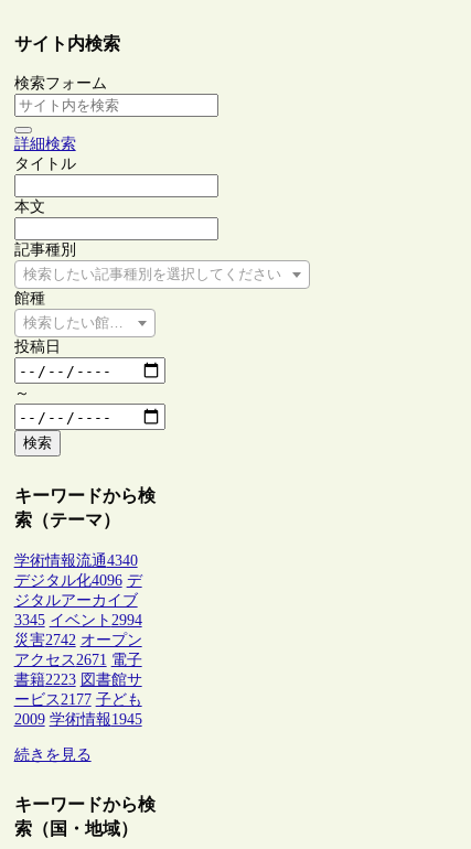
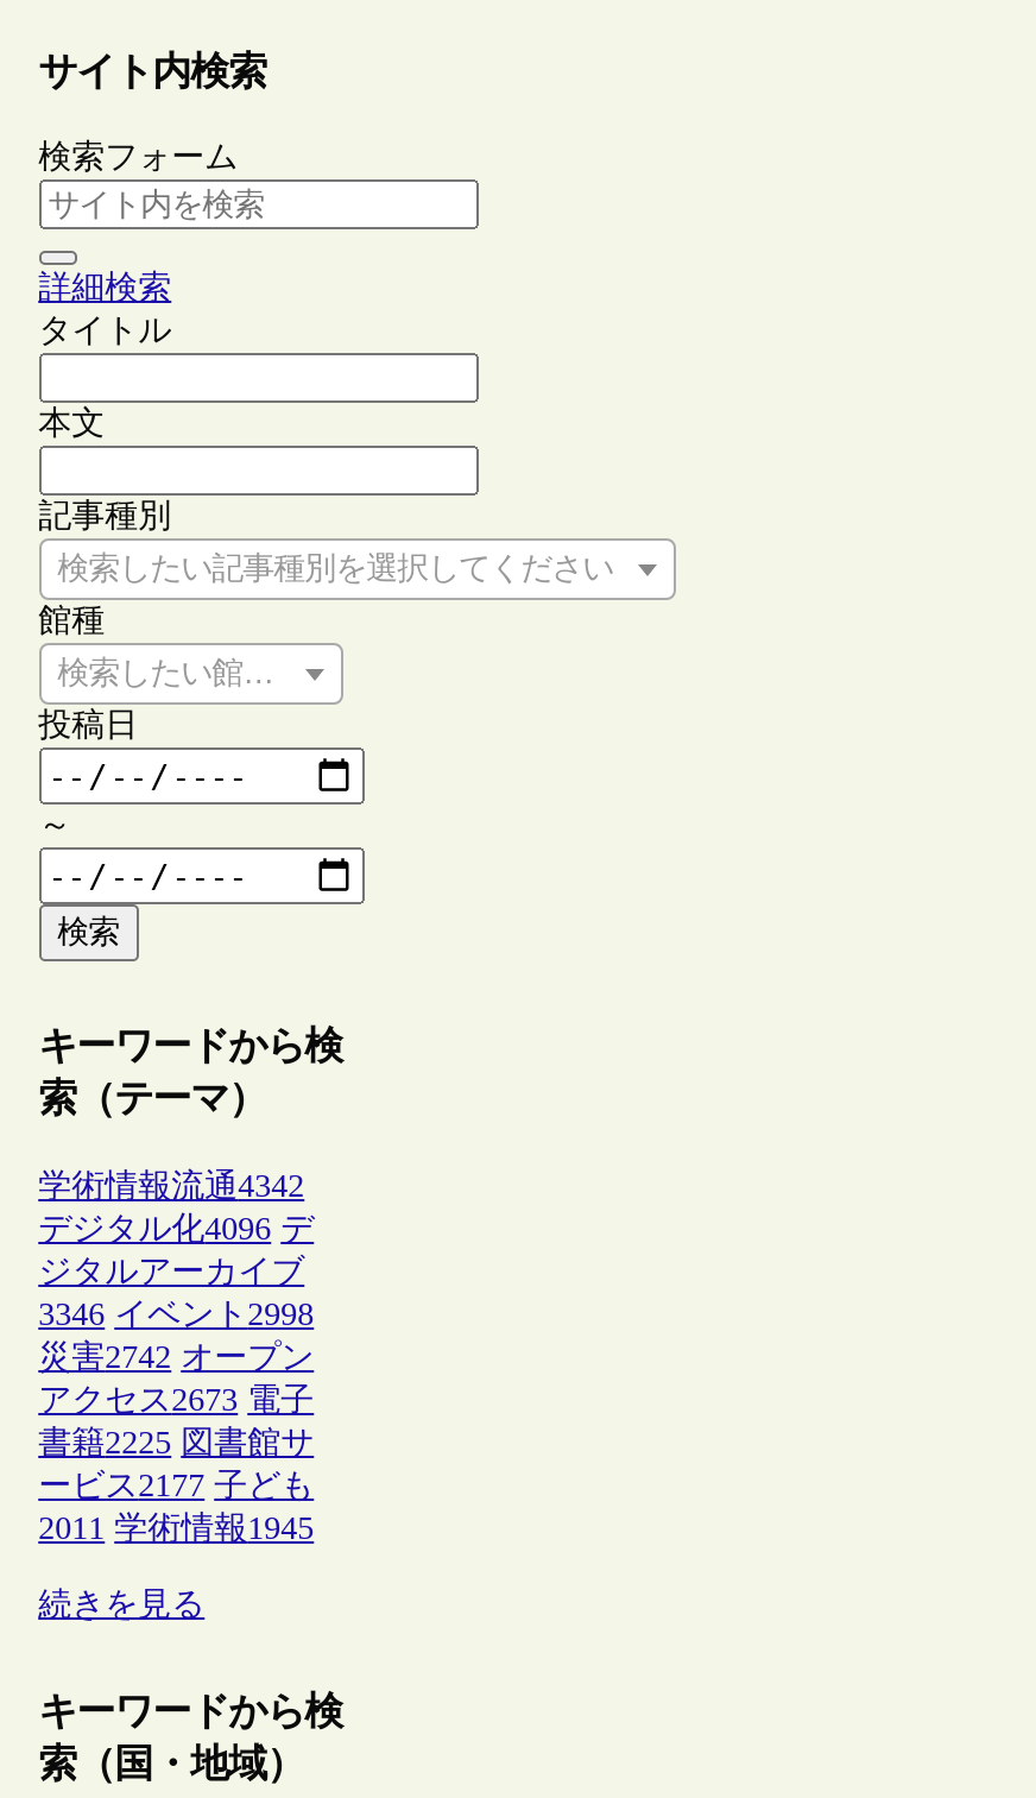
- 学術情報流通4340
+ 学術情報流通4342

- 3345 イベント2994
+ 3346 イベント2998

- アクセス2671 電子
+ アクセス2673 電子

- 書籍2223 図書館サ
+ 書籍2225 図書館サ

- 2009 学術情報1945
+ 2011 学術情報1945
